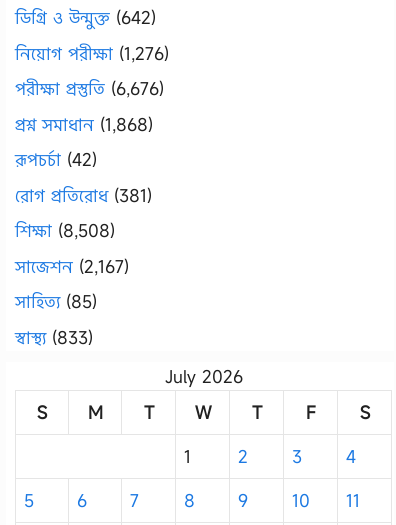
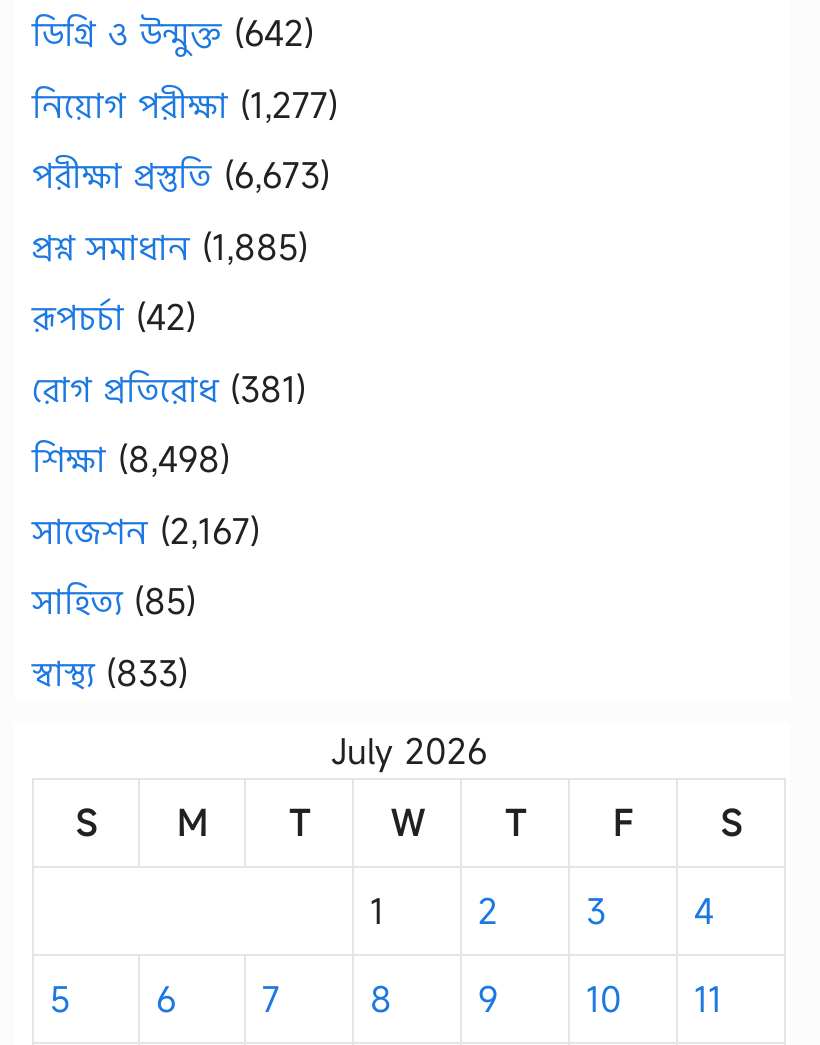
- নিয়োগ পরীক্ষা (1,276)
+ নিয়োগ পরীক্ষা (1,277)

- পরীক্ষা প্রস্তুতি (6,676)
+ পরীক্ষা প্রস্তুতি (6,673)

- প্রশ্ন সমাধান (1,868)
+ প্রশ্ন সমাধান (1,885)

- শিক্ষা (8,508)
+ শিক্ষা (8,498)
